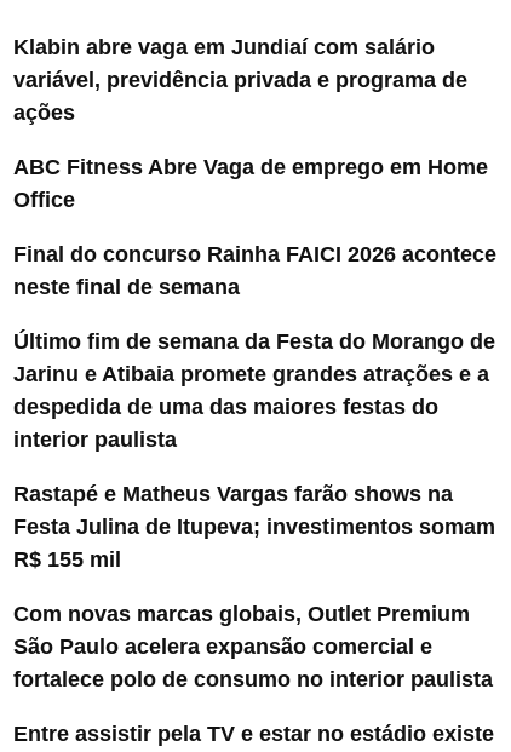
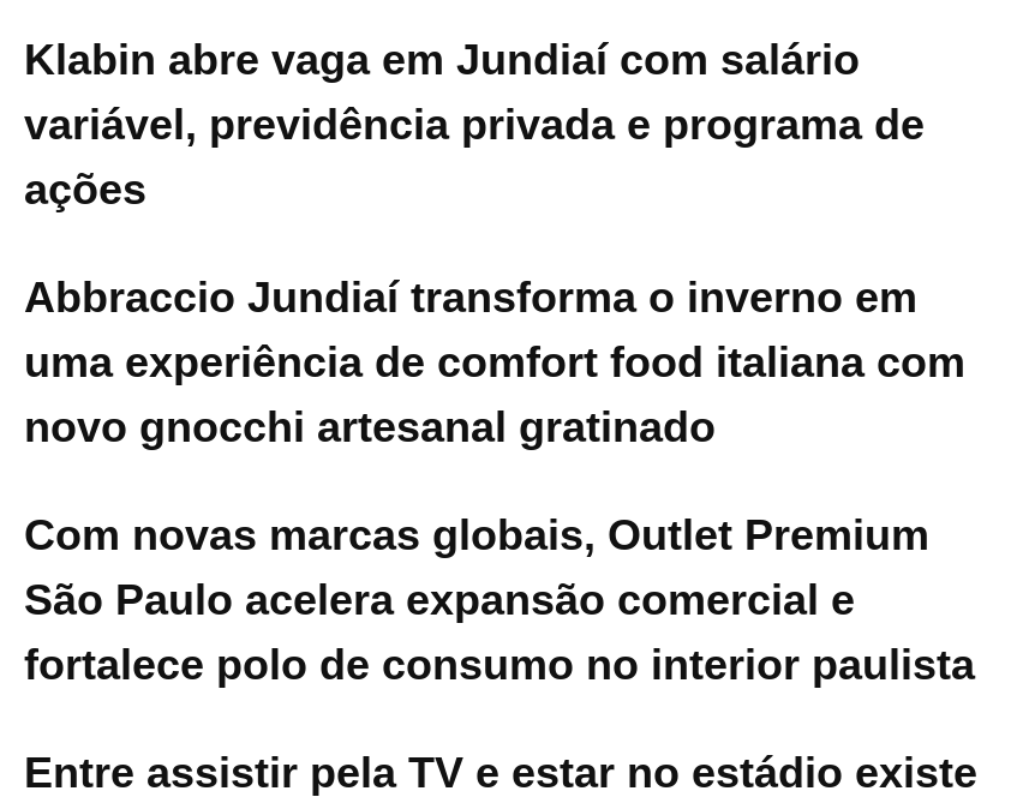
- ABC Fitness Abre Vaga de emprego em Home
- Office
- Final do concurso Rainha FAICI 2026 acontece
- neste final de semana
- Último fim de semana da Festa do Morango de
- Jarinu e Atibaia promete grandes atrações e a
- despedida de uma das maiores festas do
- interior paulista
- Rastapé e Matheus Vargas farão shows na
- Festa Julina de Itupeva; investimentos somam
- R$ 155 mil
+ Abbraccio Jundiaí transforma o inverno em
+ uma experiência de comfort food italiana com
+ novo gnocchi artesanal gratinado
